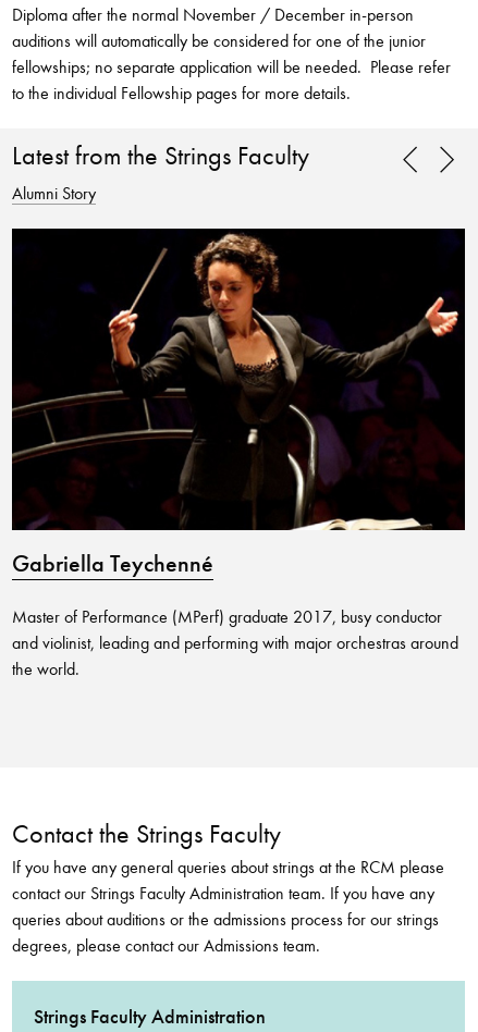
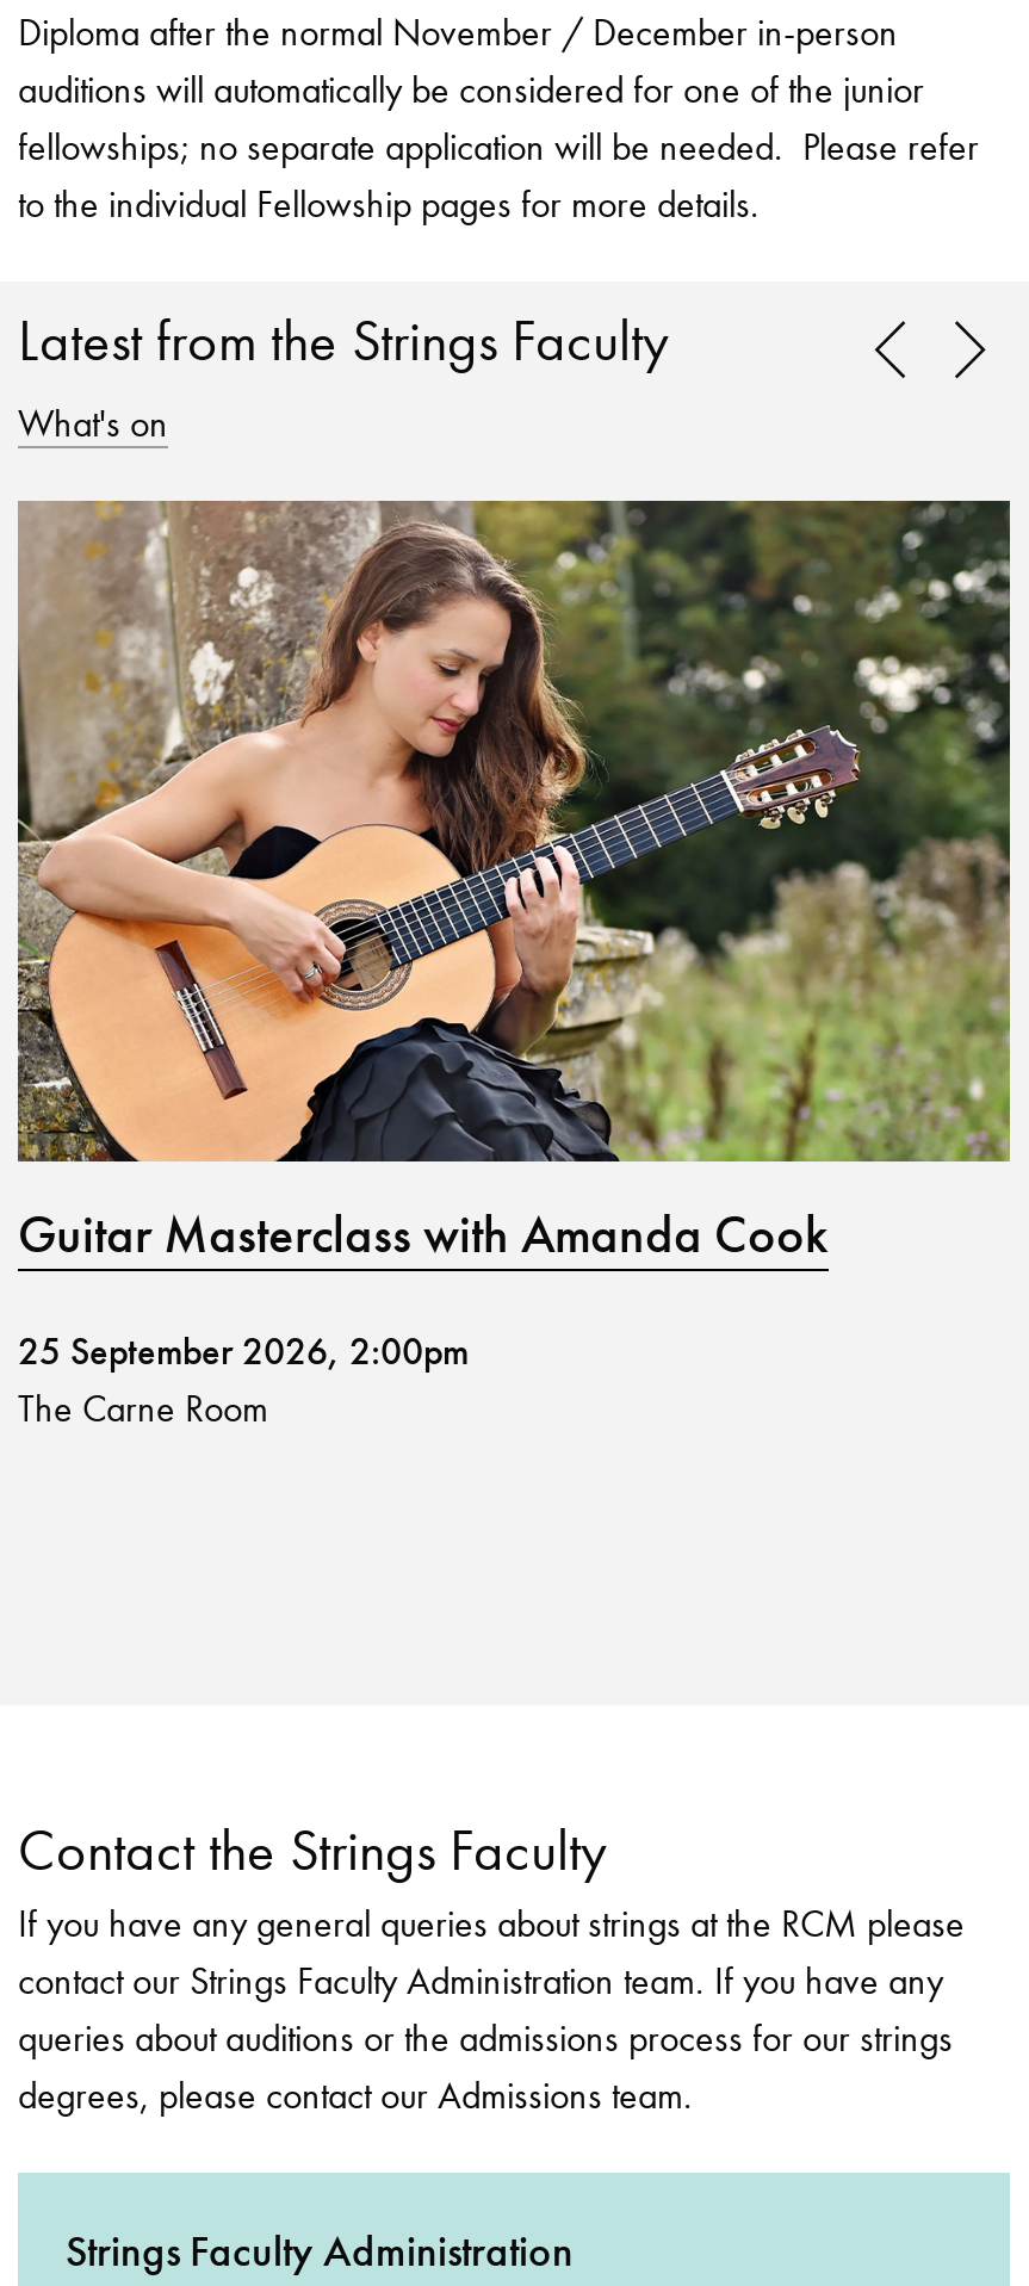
- Alumni Story
+ What's on

- [image]
- Gabriella Teychenné
+ [image]
+ Guitar Masterclass with Amanda Cook

- Master of Performance (MPerf) graduate 2017, busy conductor
- and violinist, leading and performing with major orchestras around
- the world.
+ 25 September 2026, 2:00pm
+ The Carne Room
